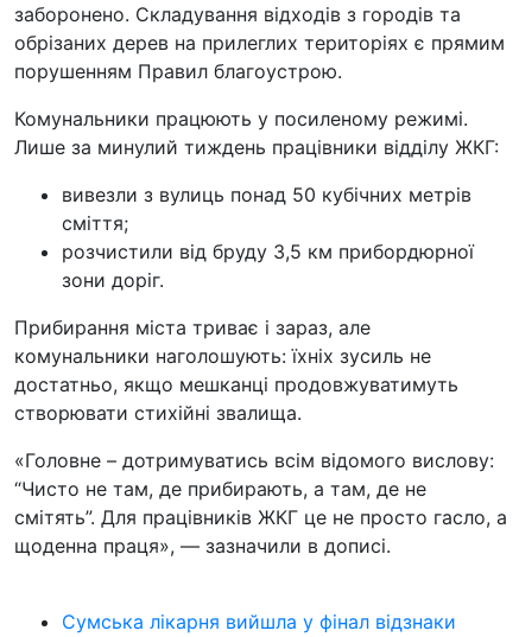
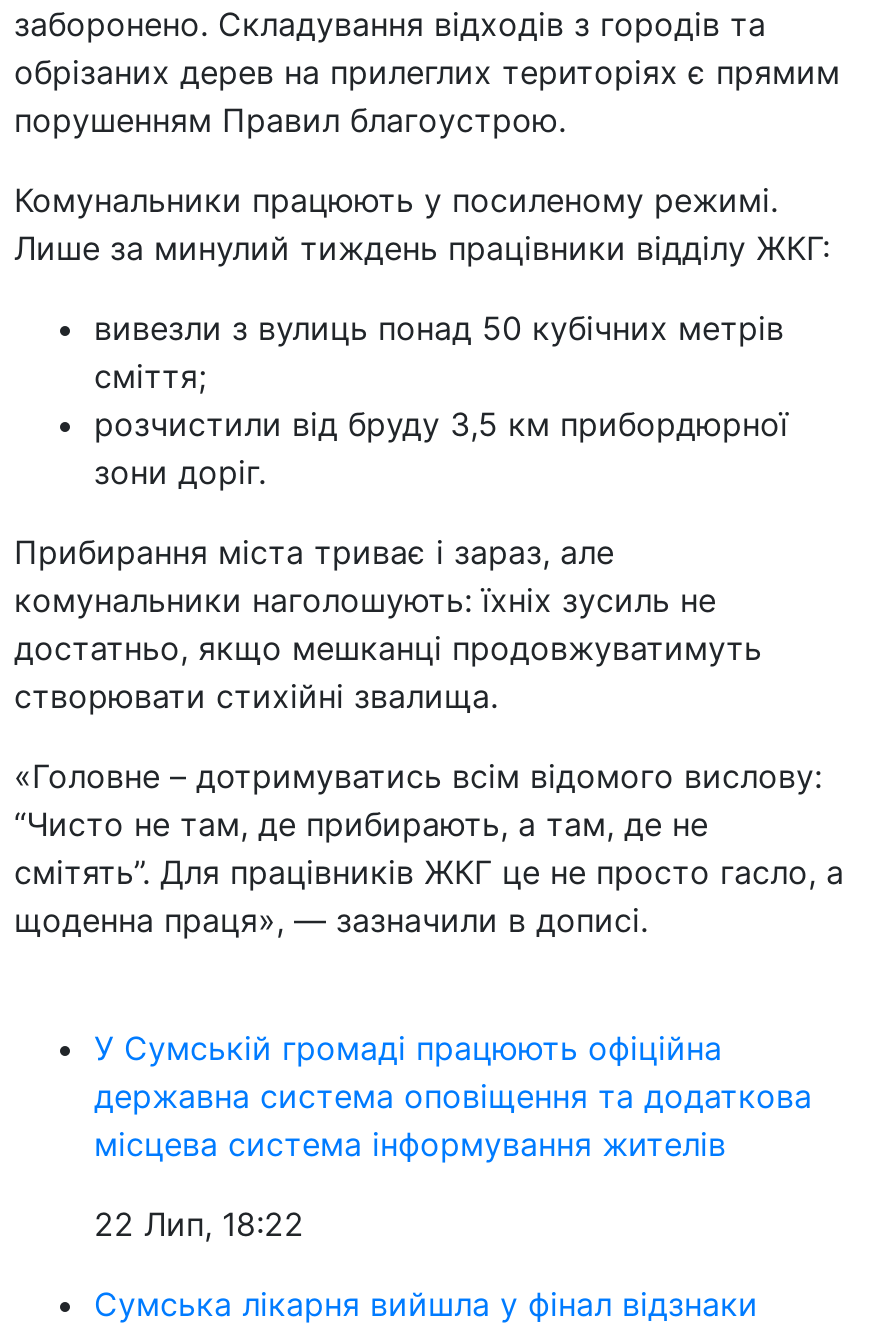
+ У Сумській громаді працюють офіційна
+ державна система оповіщення та додаткова
+ місцева система інформування жителів
+ 22 Лип, 18:22
